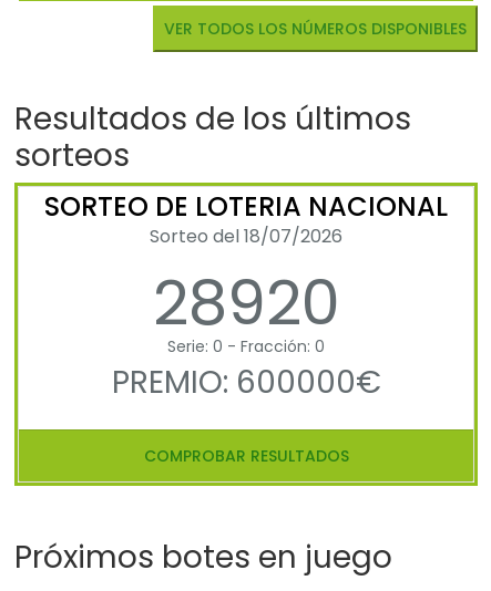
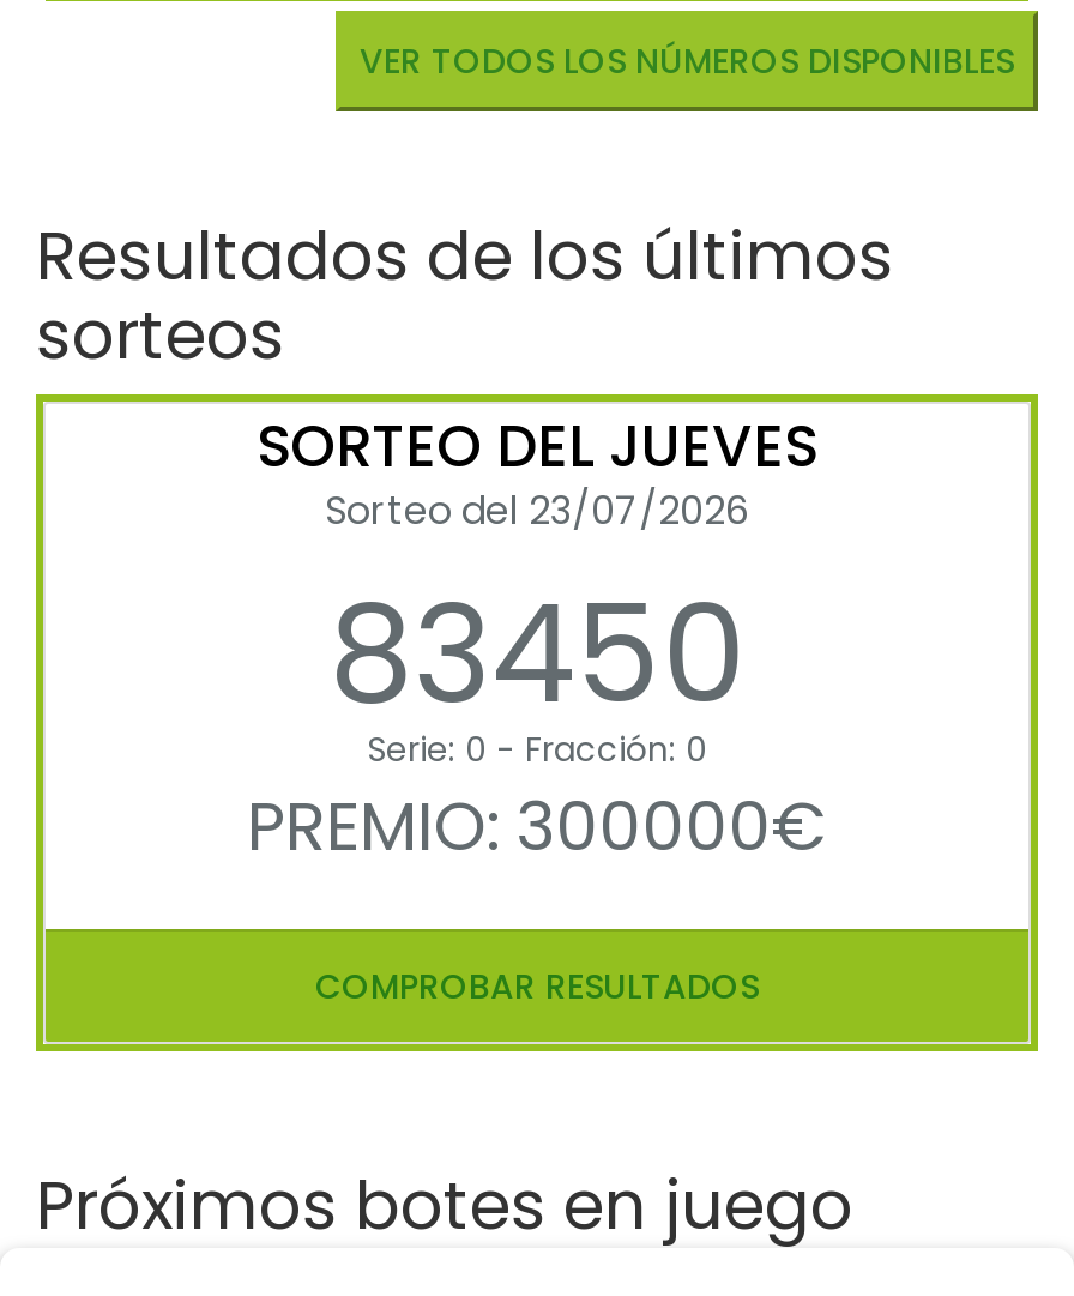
- SORTEO DE LOTERIA NACIONAL
- Sorteo del 18/07/2026
- 28920
+ SORTEO DEL JUEVES
+ Sorteo del 23/07/2026
+ 83450

- PREMIO: 600000€
+ PREMIO: 300000€
